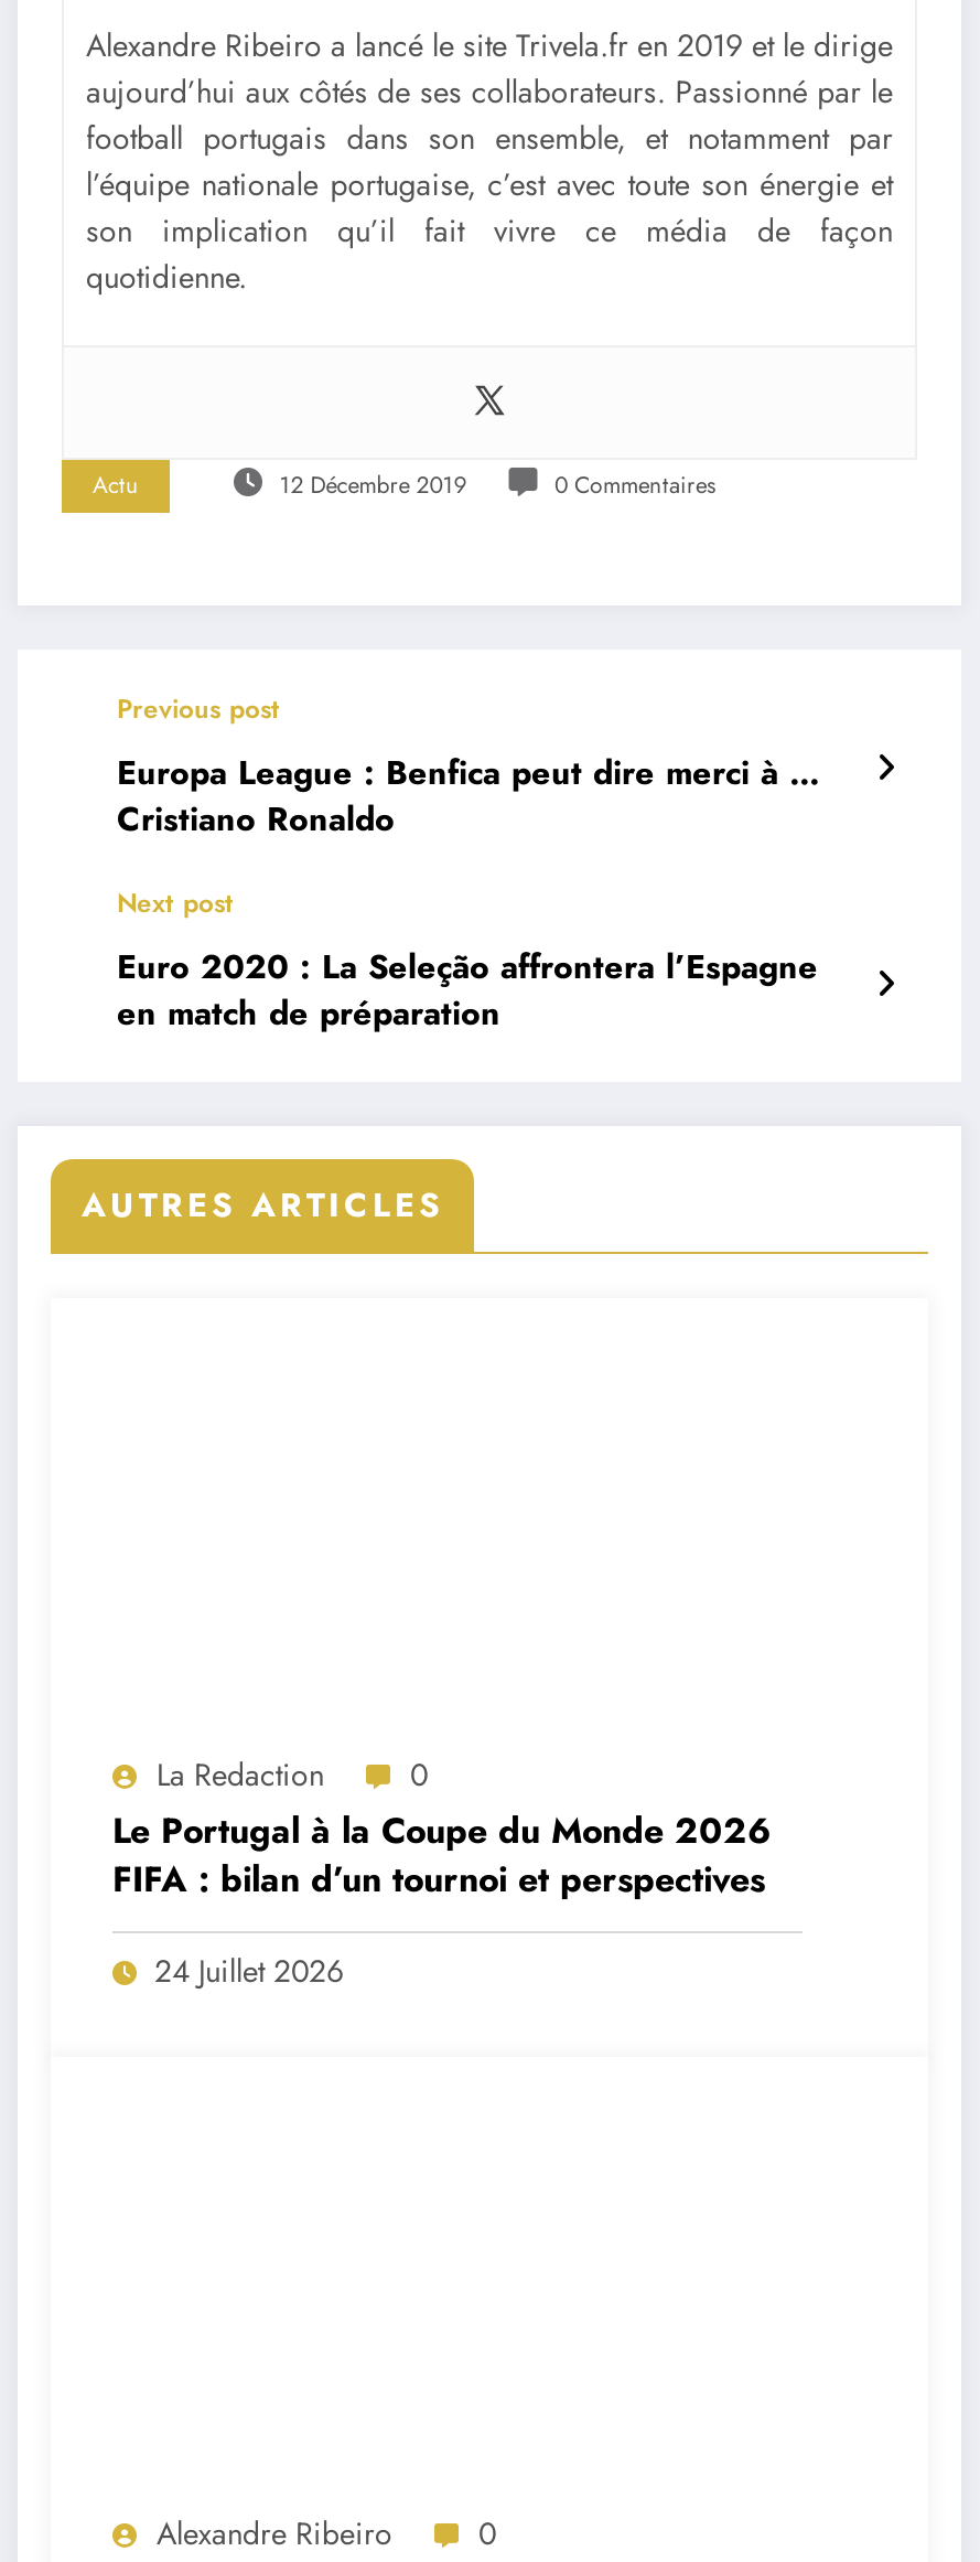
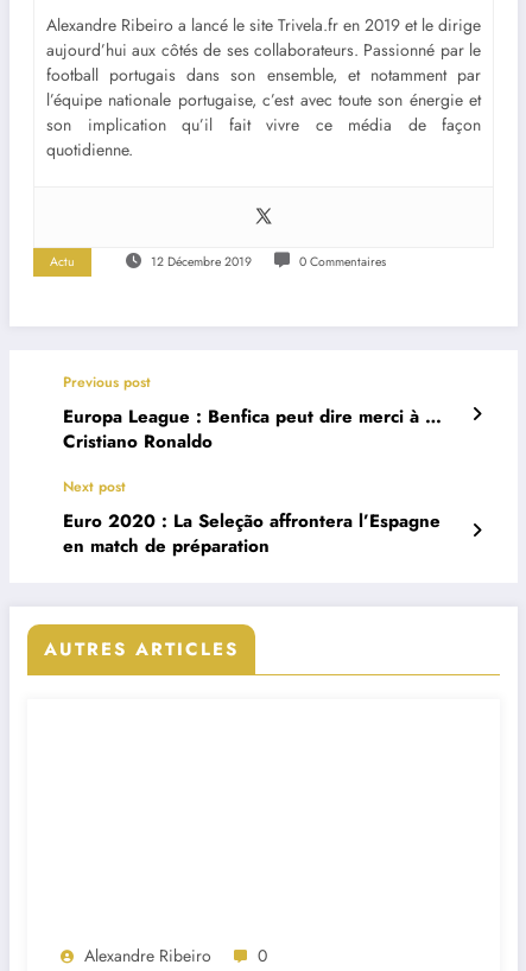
- La Redaction
- 0
- Le Portugal à la Coupe du Monde 2026
- FIFA : bilan d’un tournoi et perspectives
- 24 Juillet 2026
